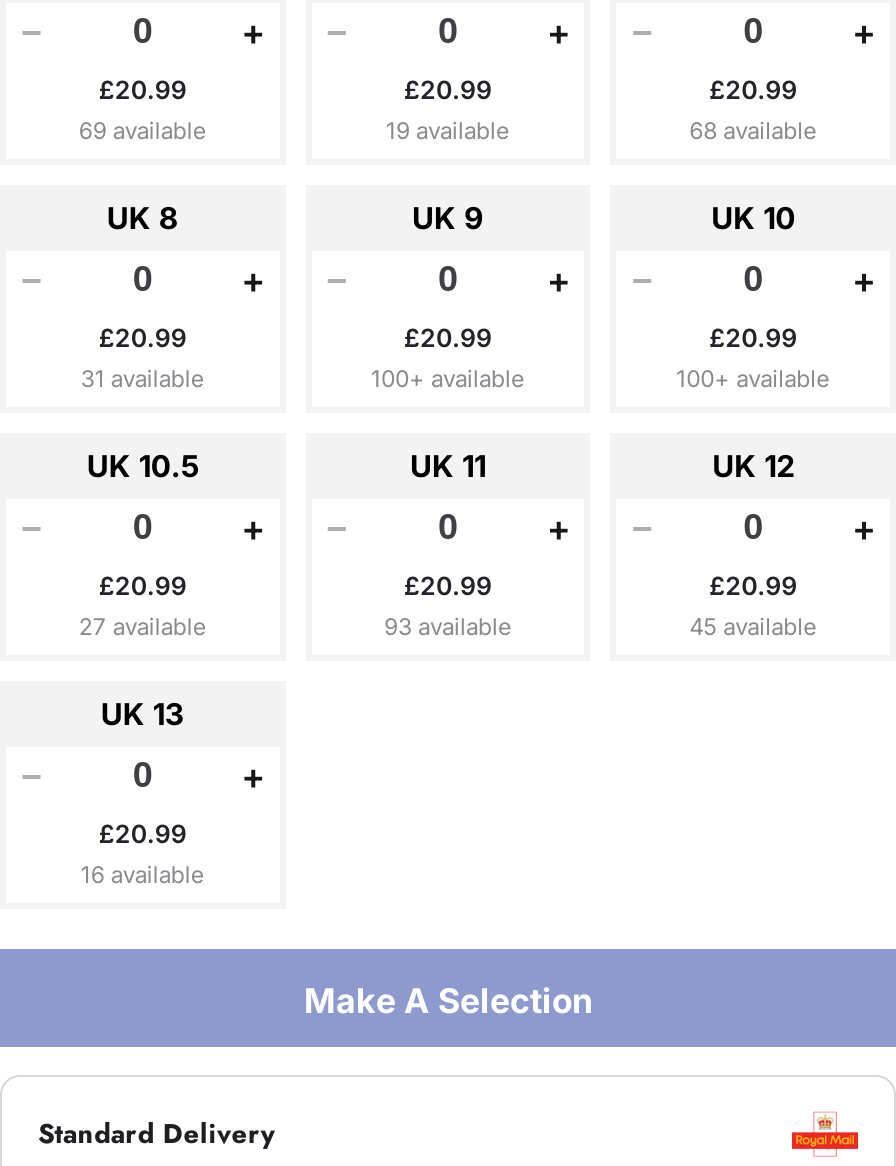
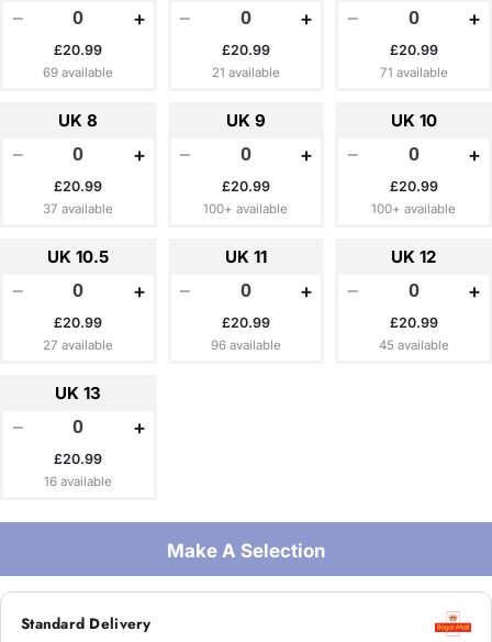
- 19 available
+ 21 available

- 68 available
+ 71 available

- 31 available
+ 37 available

- 93 available
+ 96 available
